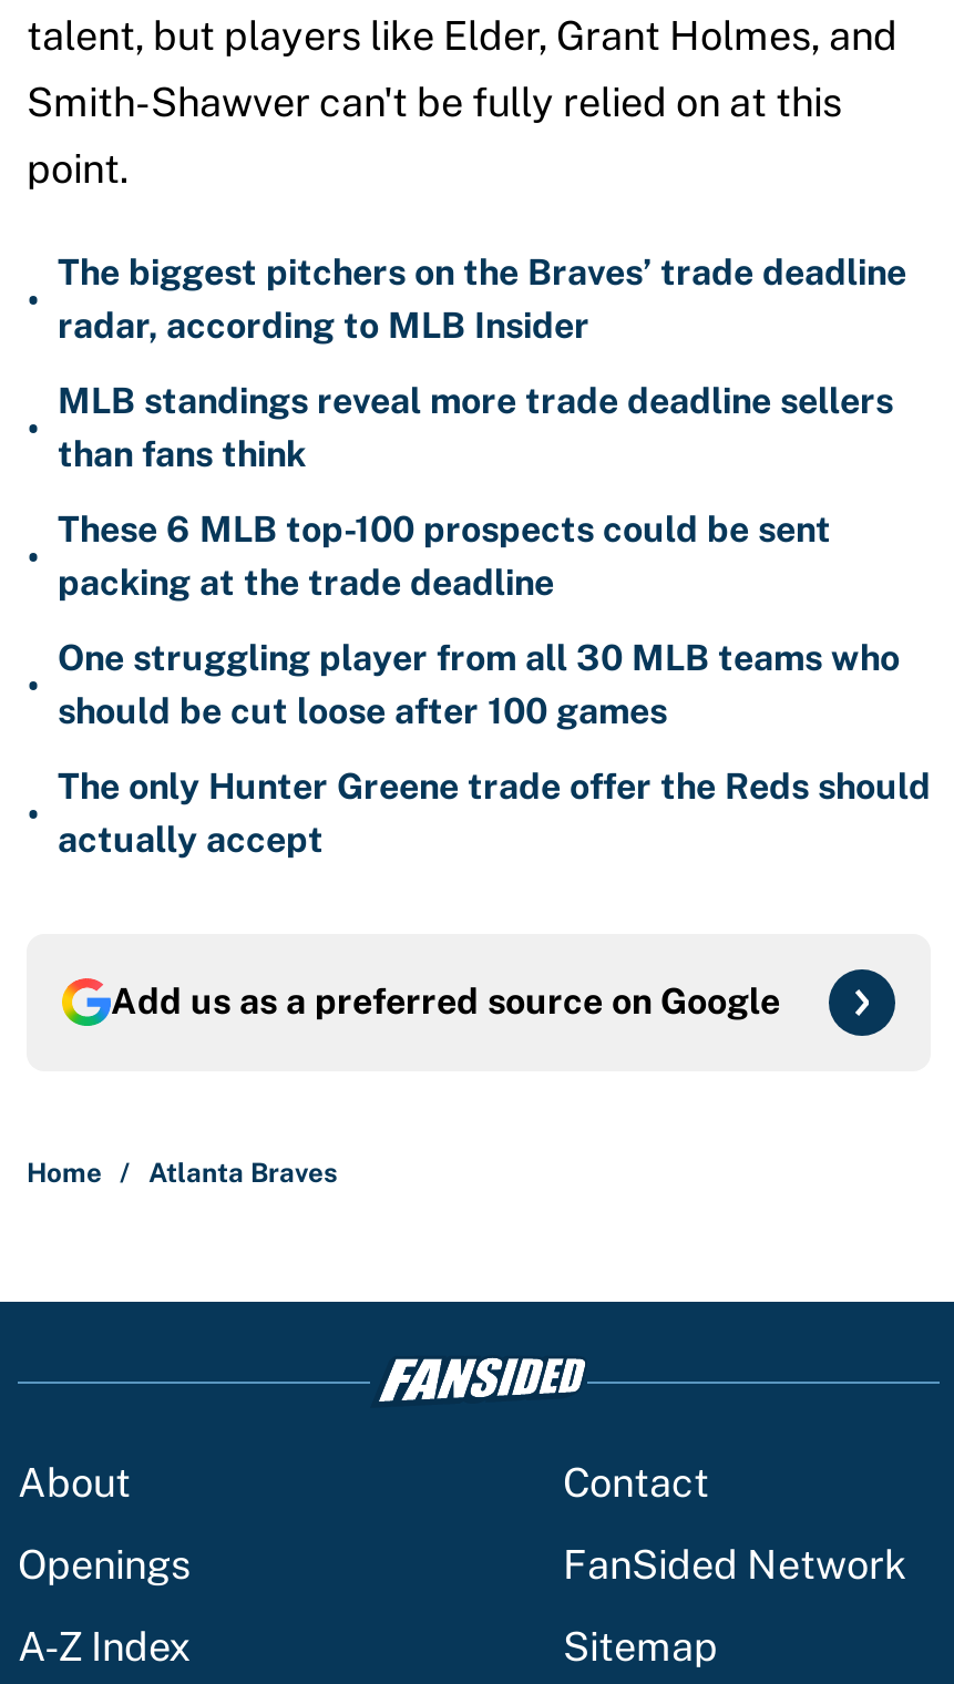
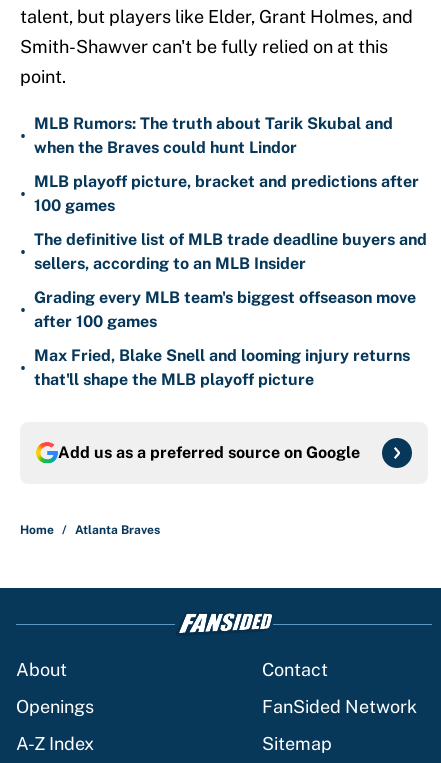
- The biggest pitchers on the Braves’ trade deadline
- radar, according to MLB Insider
+ MLB Rumors: The truth about Tarik Skubal and
+ when the Braves could hunt Lindor

- MLB standings reveal more trade deadline sellers
- than fans think
+ MLB playoff picture, bracket and predictions after
+ 100 games

- These 6 MLB top-100 prospects could be sent
- packing at the trade deadline
+ The definitive list of MLB trade deadline buyers and
+ sellers, according to an MLB Insider

- One struggling player from all 30 MLB teams who
- should be cut loose after 100 games
+ Grading every MLB team's biggest offseason move
+ after 100 games

- The only Hunter Greene trade offer the Reds should
- actually accept
+ Max Fried, Blake Snell and looming injury returns
+ that'll shape the MLB playoff picture
